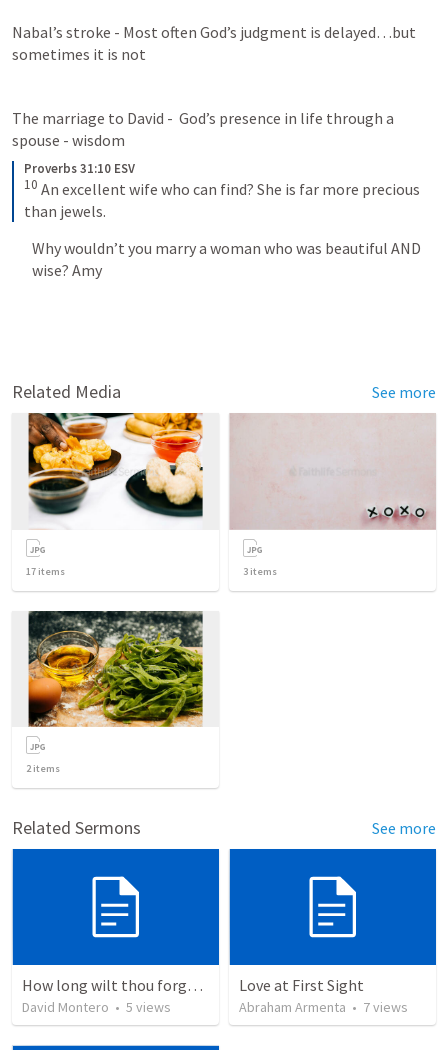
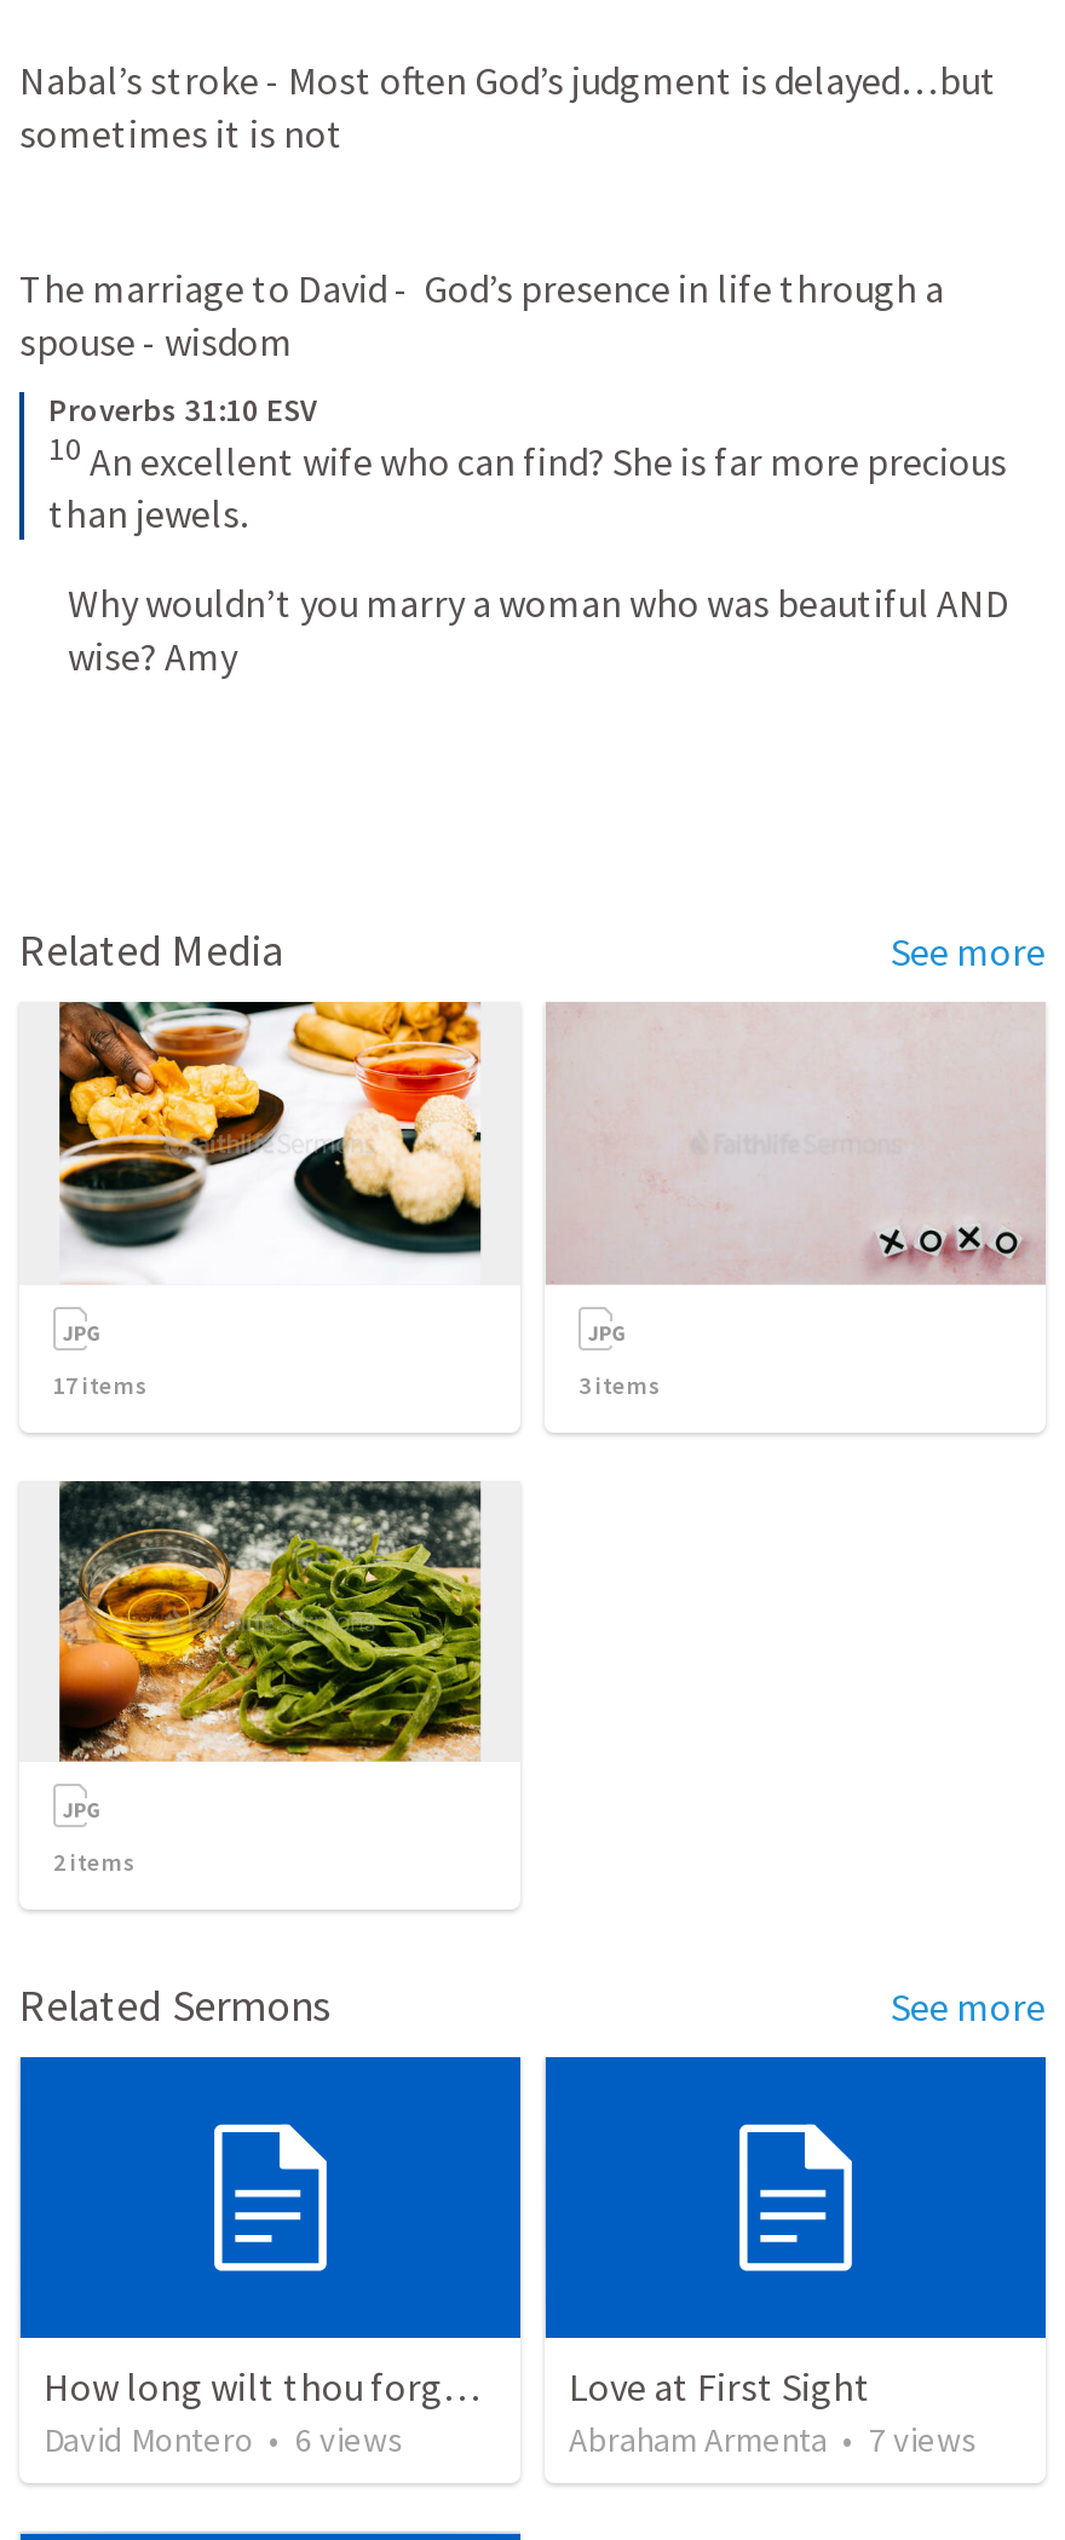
- David Montero • 5 views
+ David Montero • 6 views
